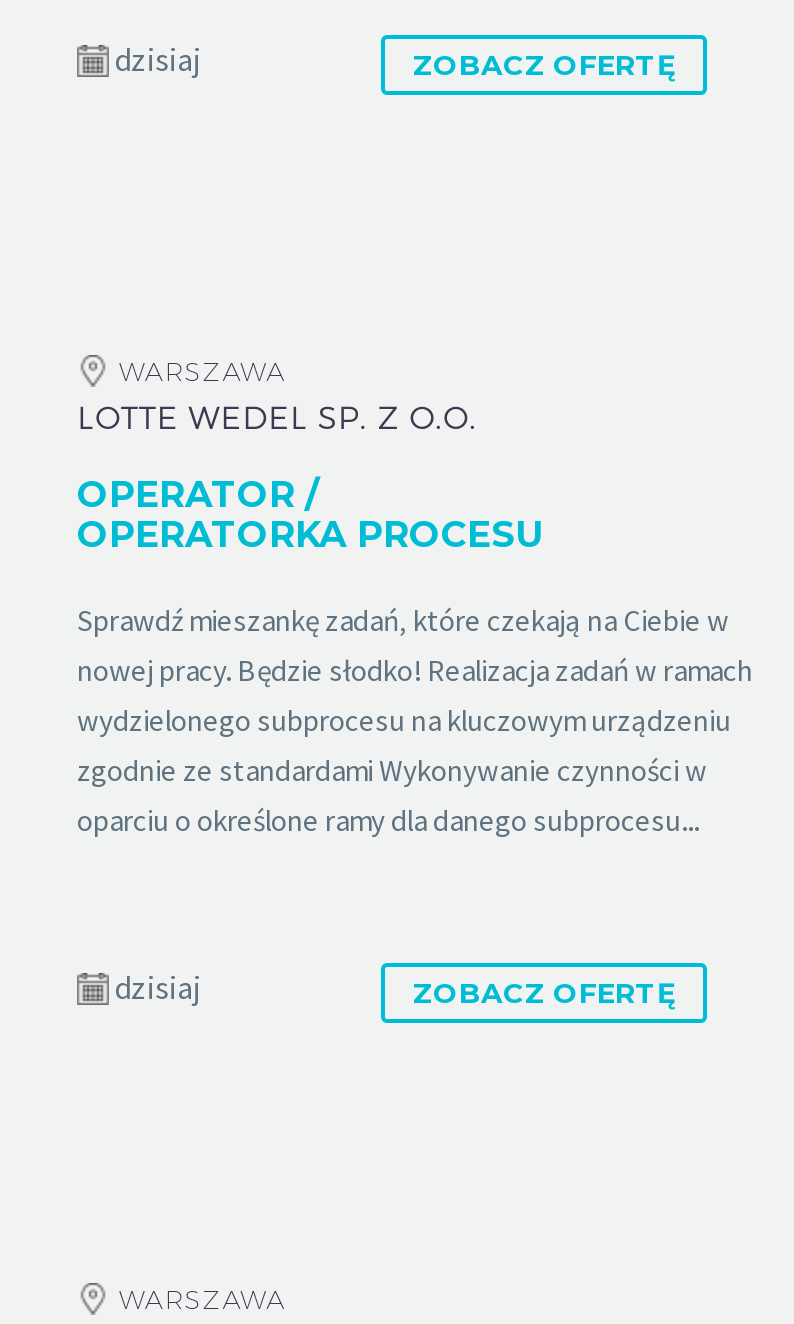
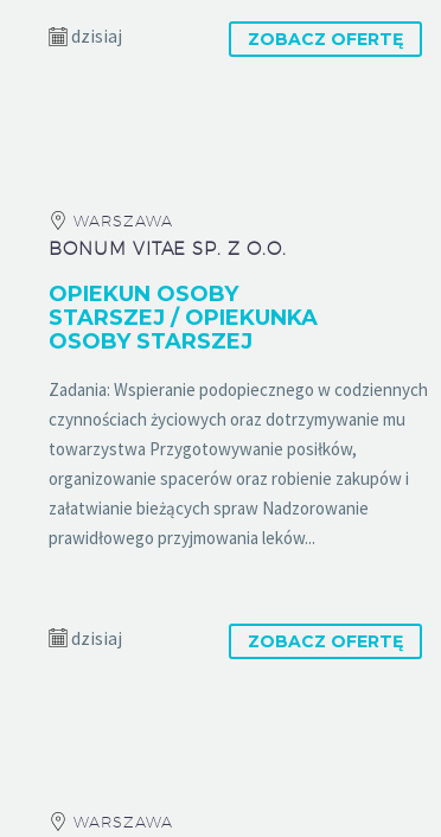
- LOTTE WEDEL SP. Z O.O.
+ BONUM VITAE SP. Z O.O.

- OPERATOR /
- OPERATORKA PROCESU
+ OPIEKUN OSOBY
+ STARSZEJ / OPIEKUNKA
+ OSOBY STARSZEJ

- Sprawdź mieszankę zadań, które czekają na Ciebie w
- nowej pracy. Będzie słodko! Realizacja zadań w ramach
- wydzielonego subprocesu na kluczowym urządzeniu
- zgodnie ze standardami Wykonywanie czynności w
- oparciu o określone ramy dla danego subprocesu...
+ Zadania: Wspieranie podopiecznego w codziennych
+ czynnościach życiowych oraz dotrzymywanie mu
+ towarzystwa Przygotowywanie posiłków,
+ organizowanie spacerów oraz robienie zakupów i
+ załatwianie bieżących spraw Nadzorowanie
+ prawidłowego przyjmowania leków...
